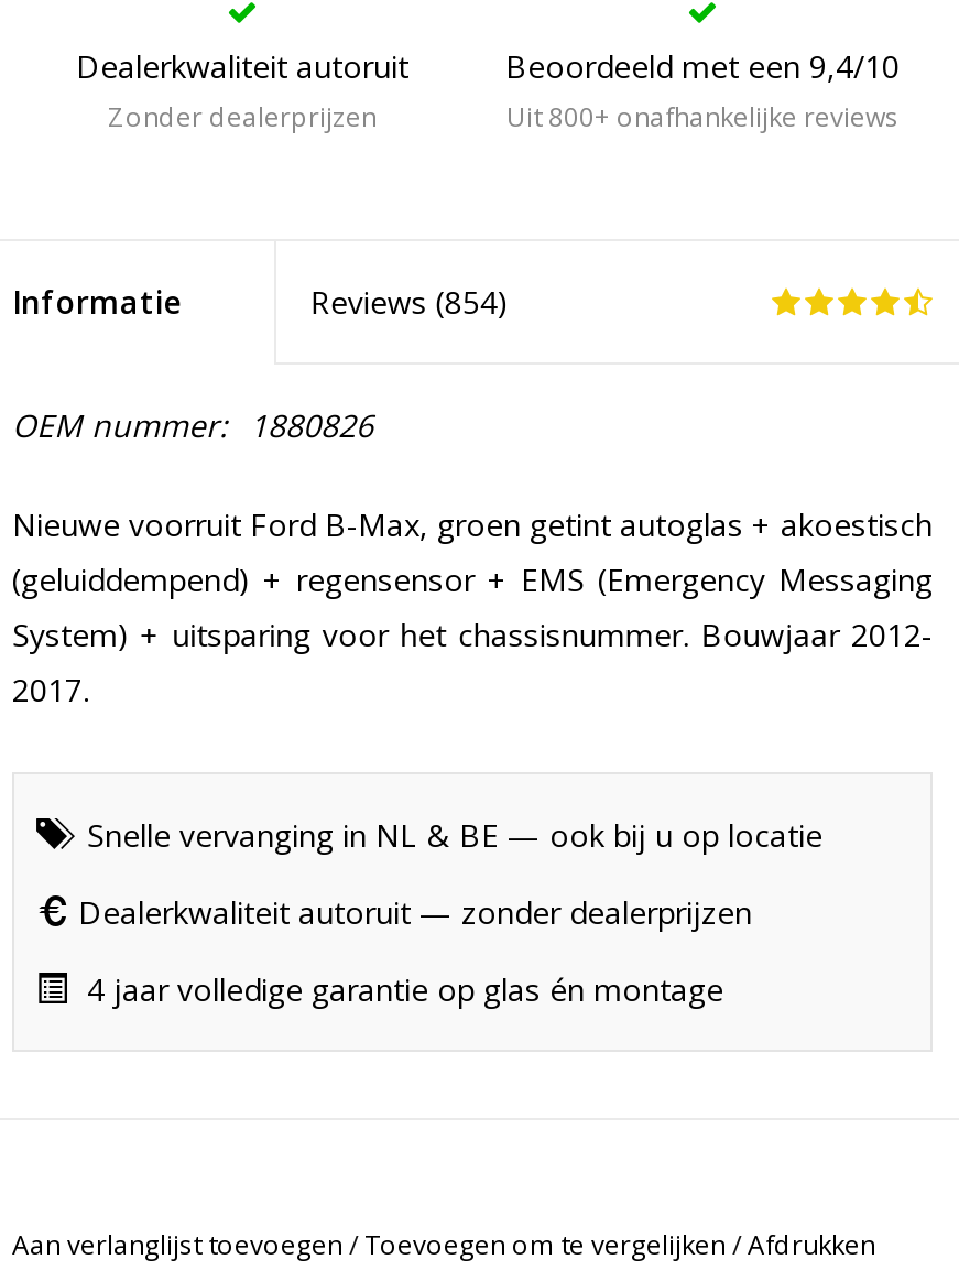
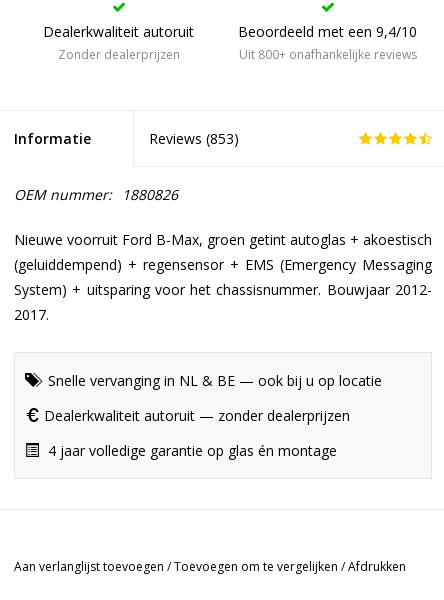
- Reviews (854)
+ Reviews (853)
